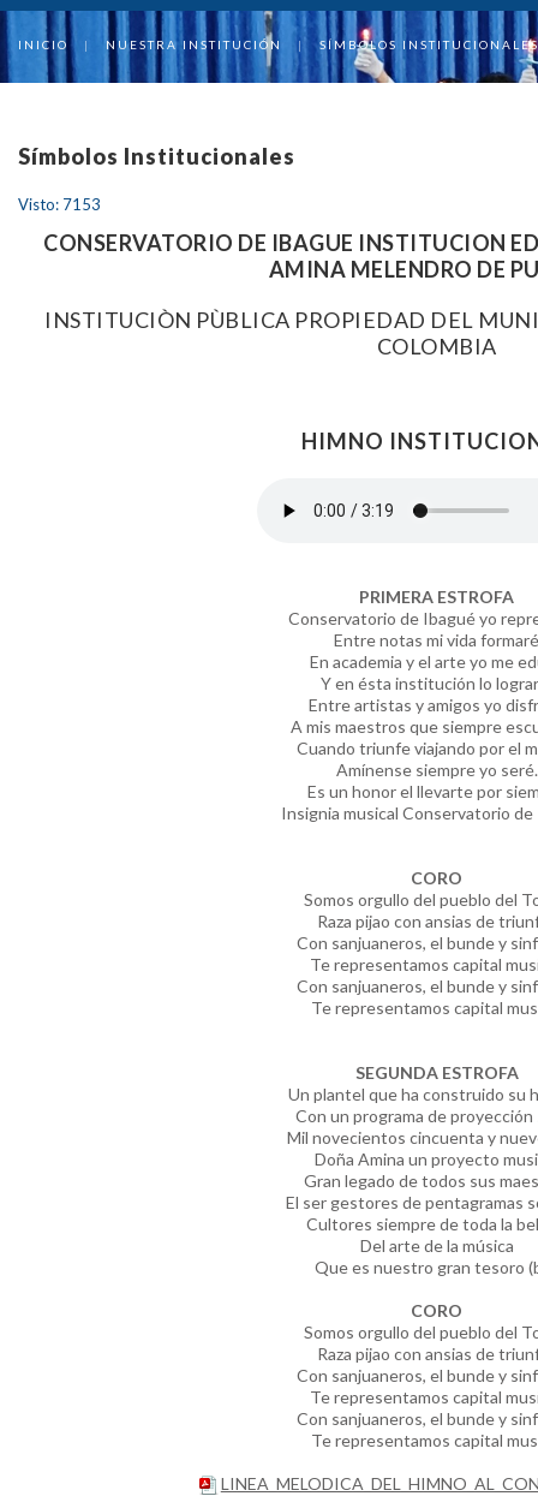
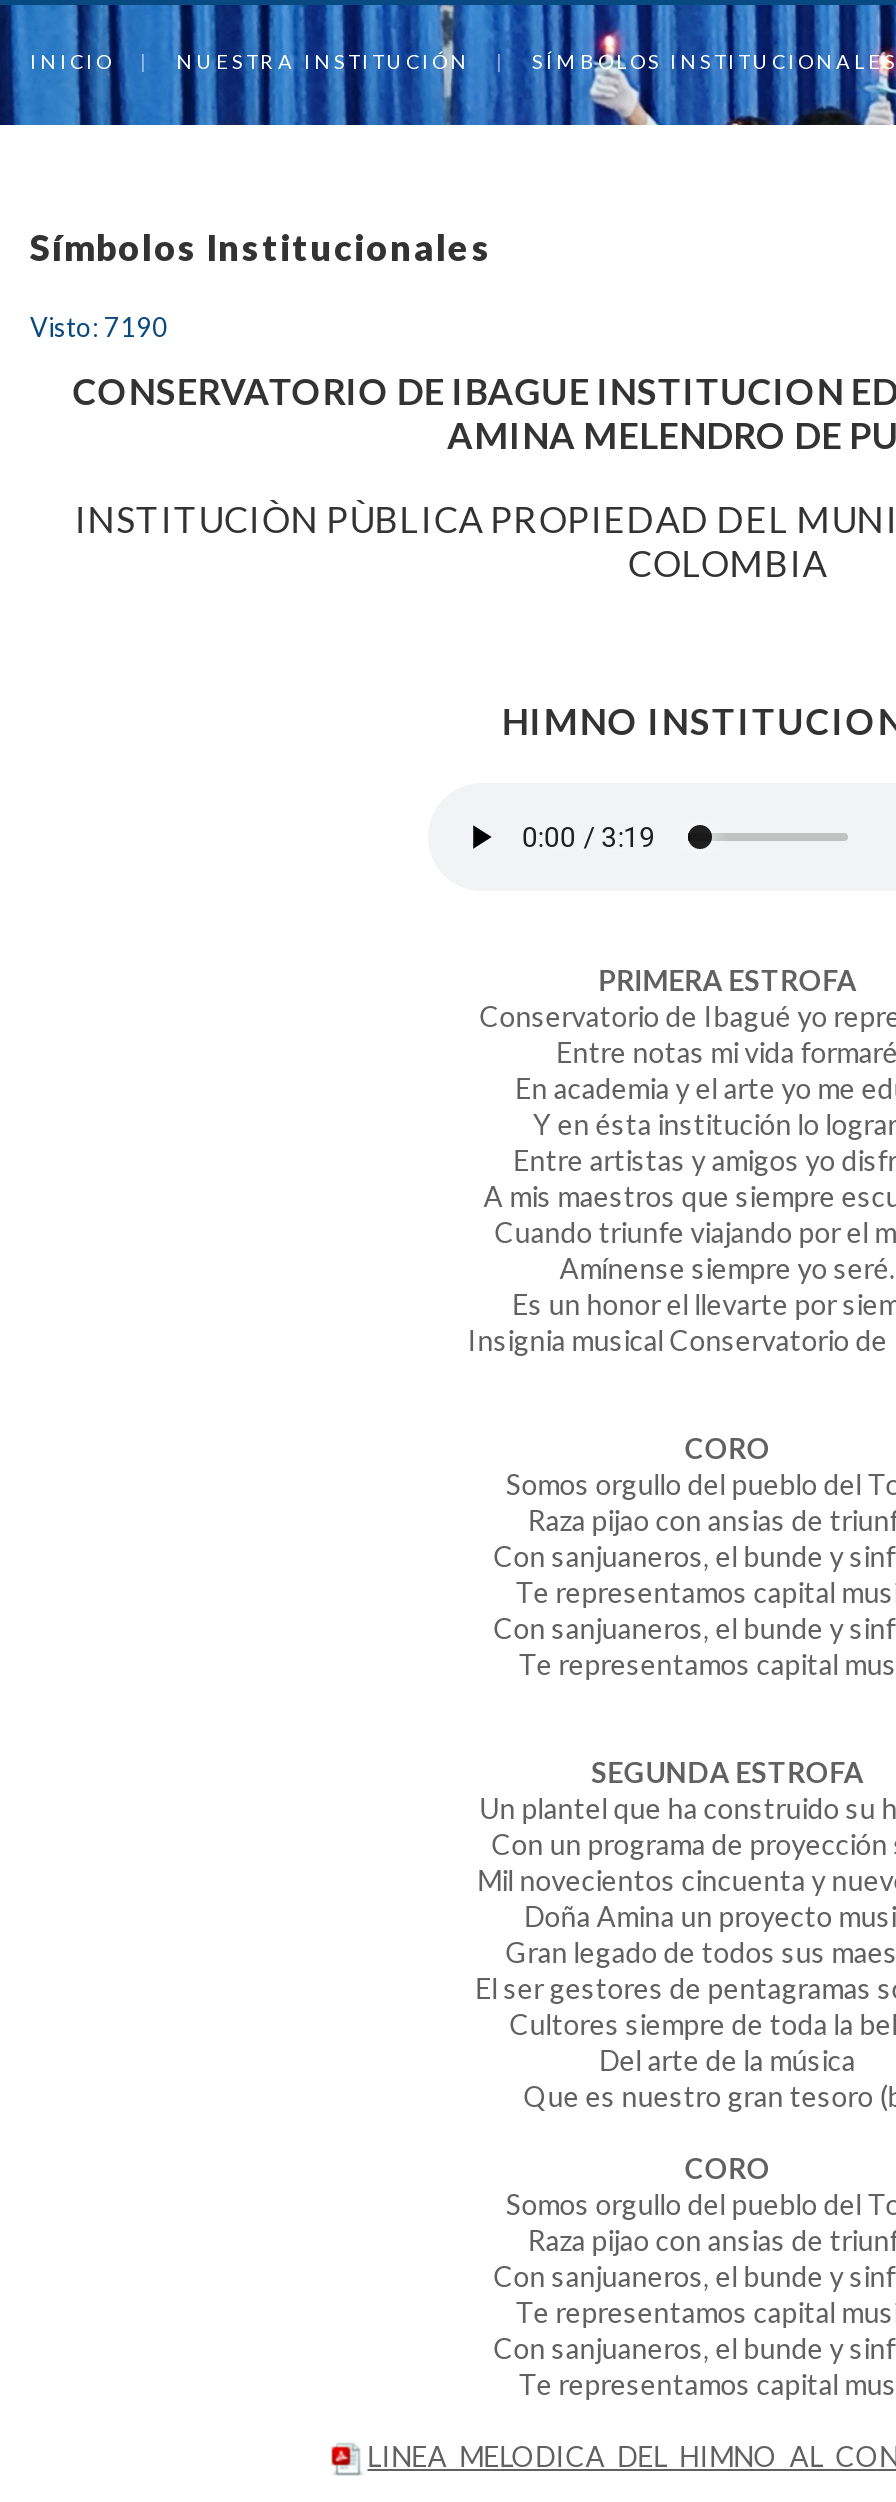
- Visto: 7153
+ Visto: 7190
